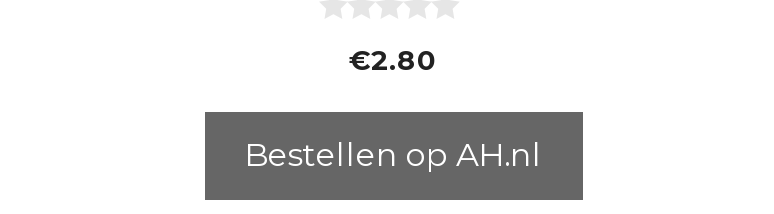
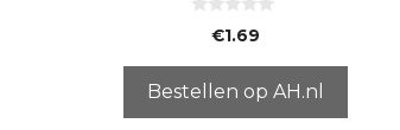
- €2.80
+ €1.69
